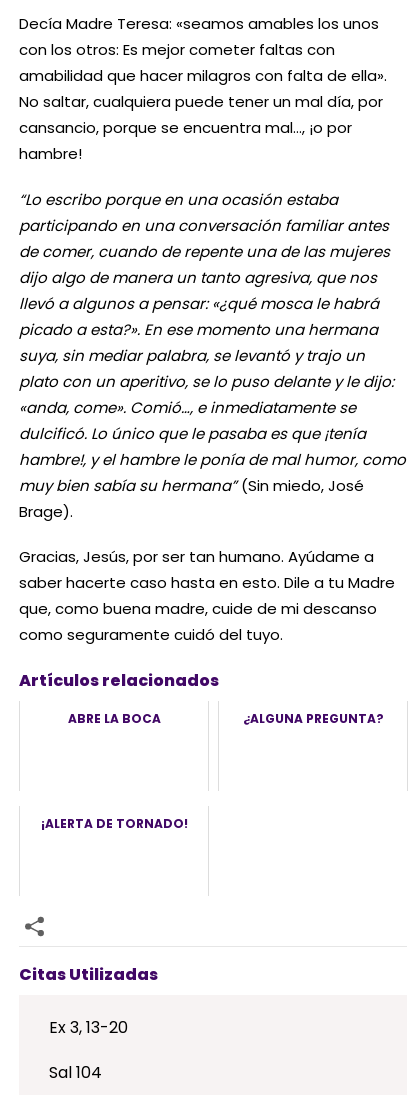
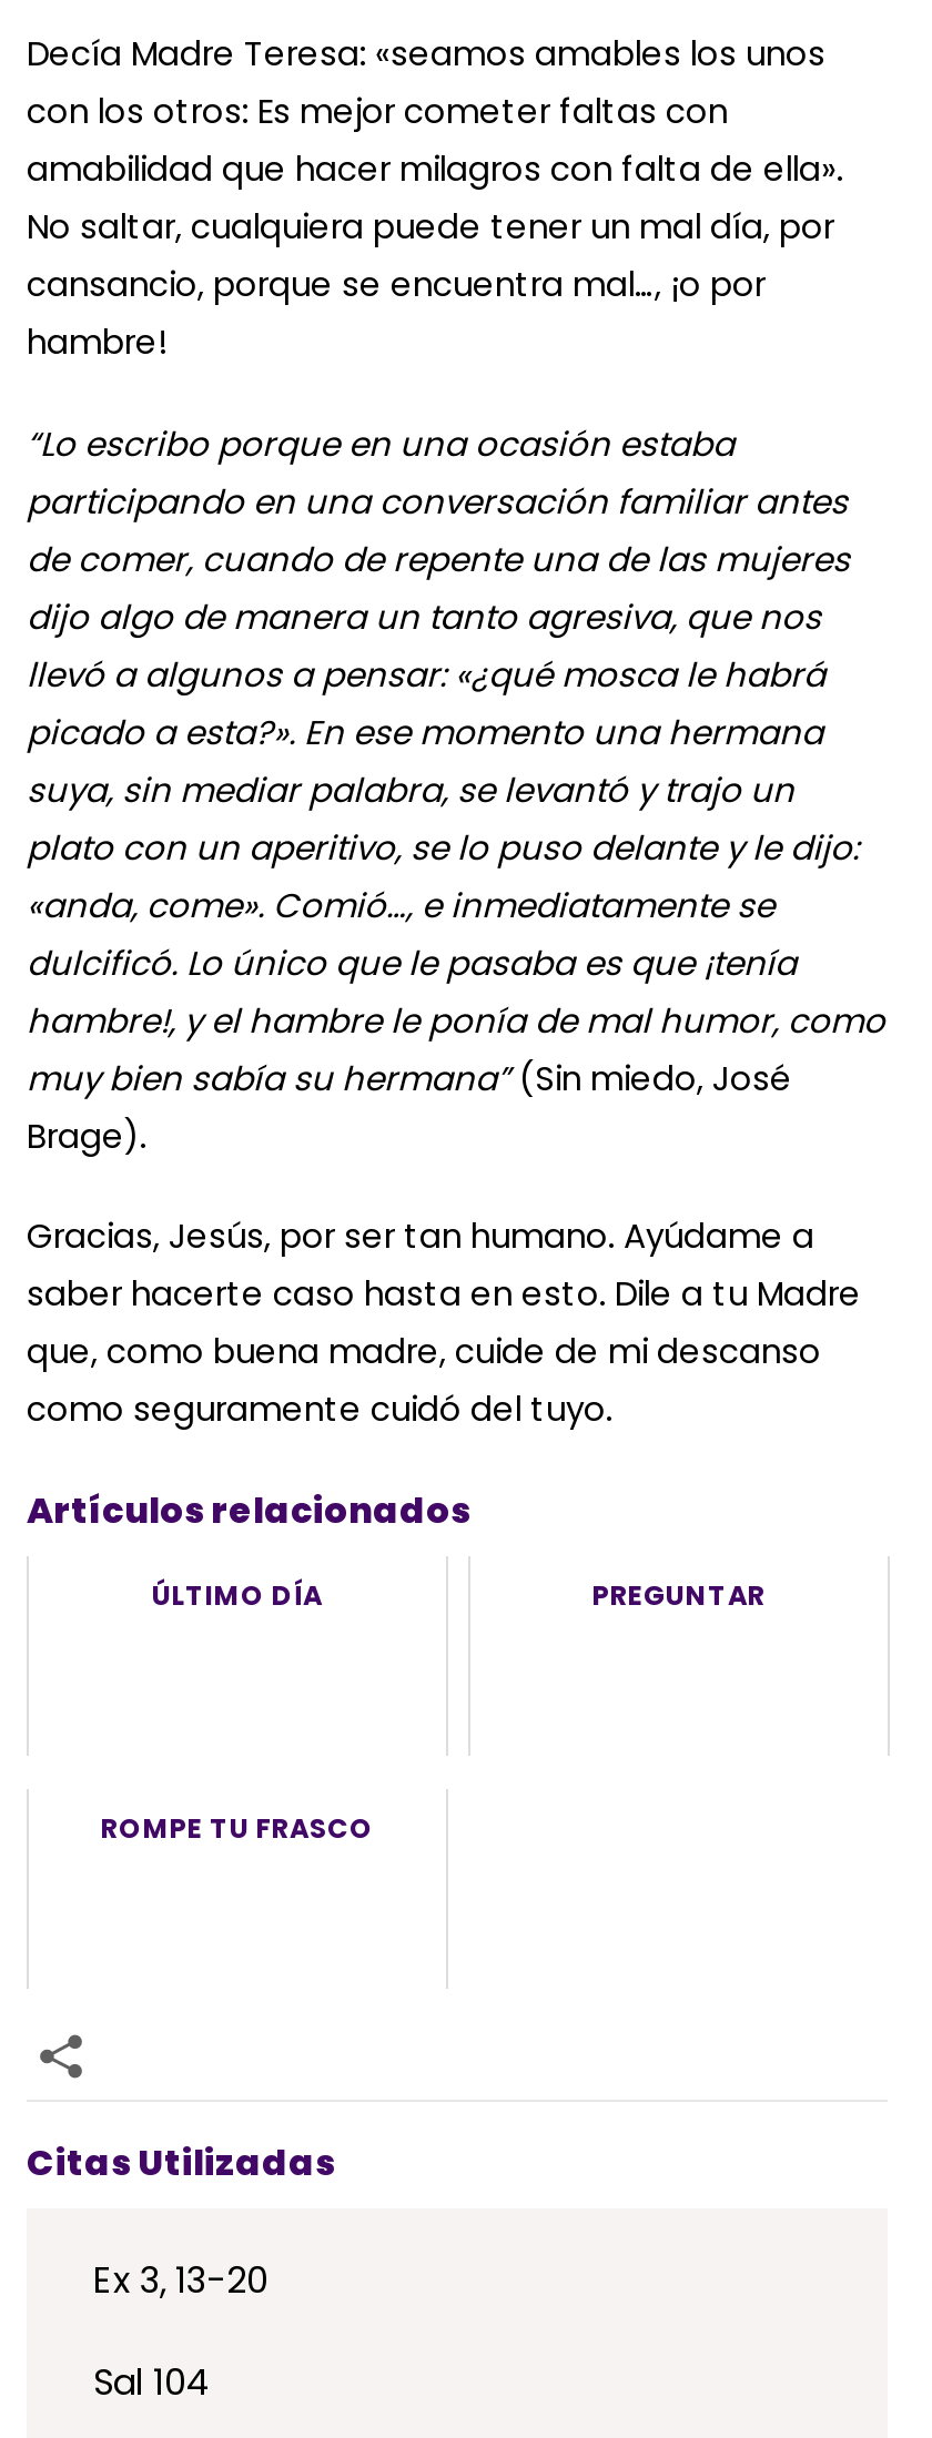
- ABRE LA BOCA
- ¿ALGUNA PREGUNTA?
+ ÚLTIMO DÍA
+ PREGUNTAR

- ¡ALERTA DE TORNADO!
+ ROMPE TU FRASCO
